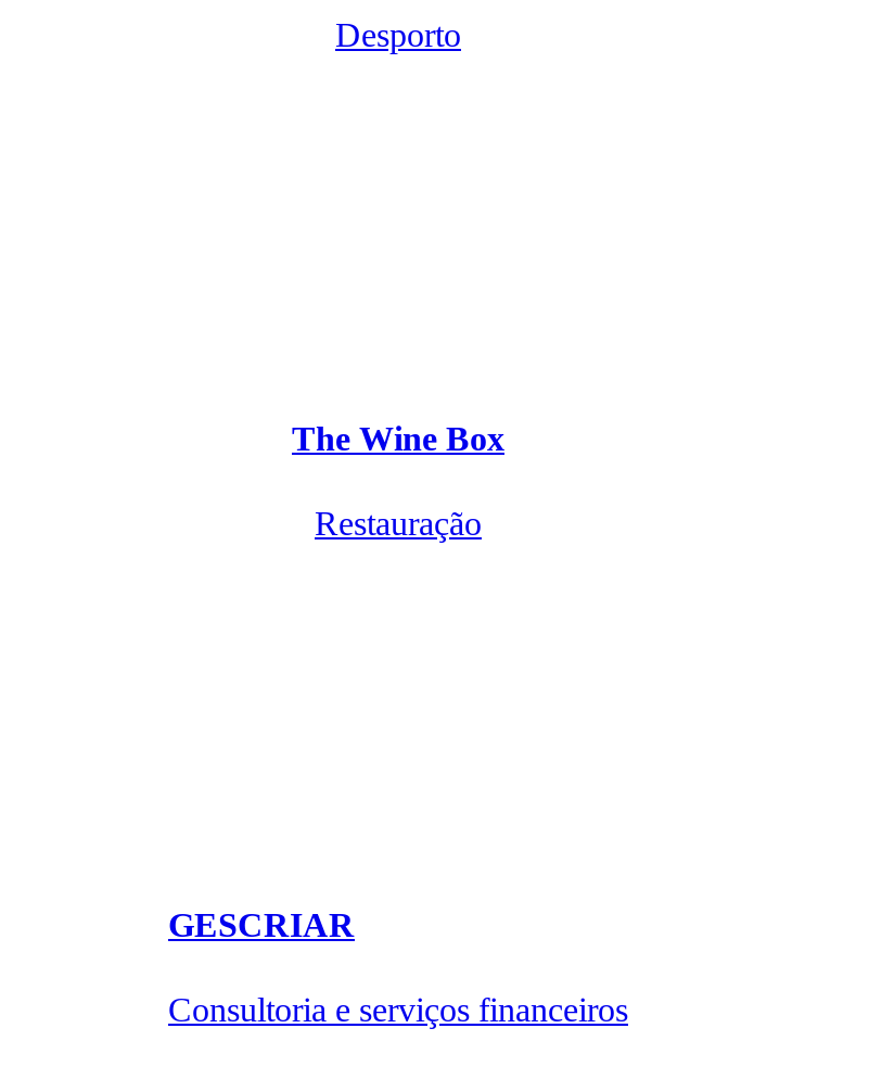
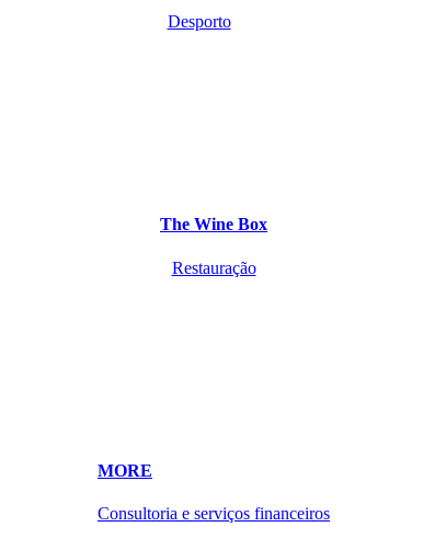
- GESCRIAR
+ MORE
